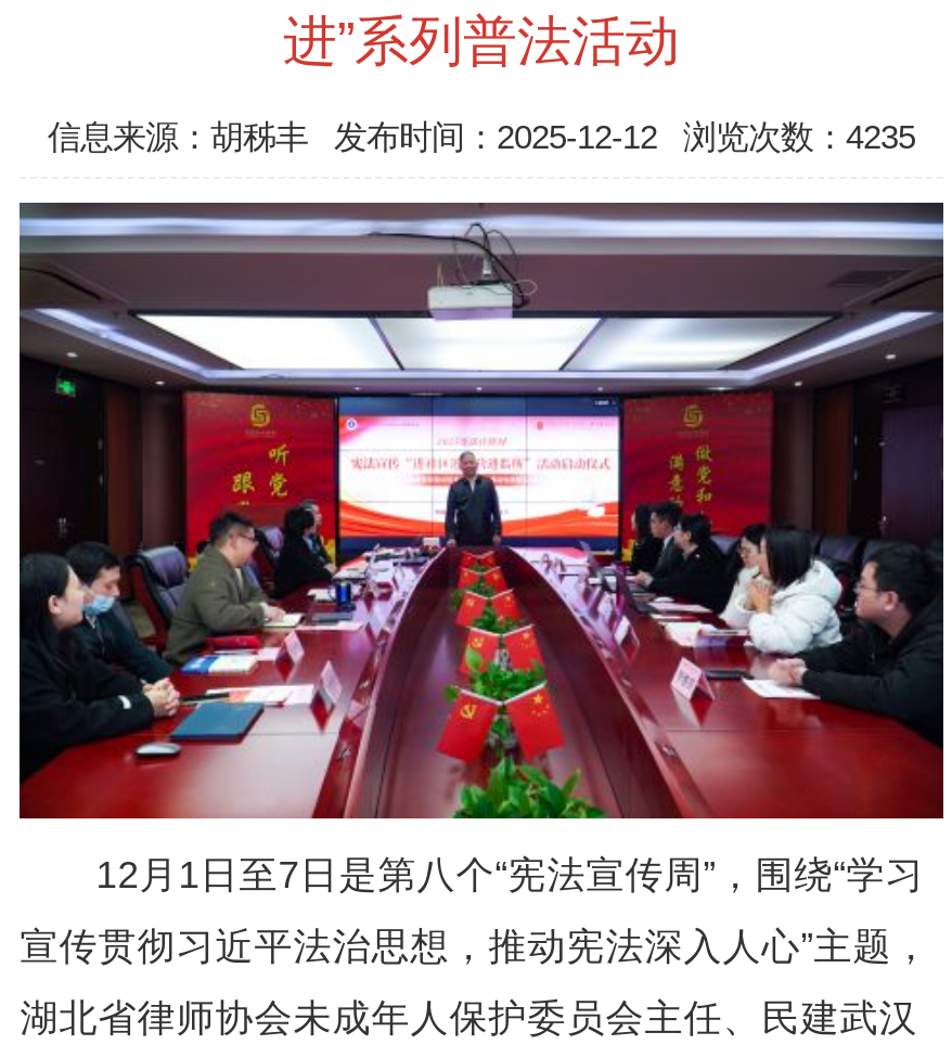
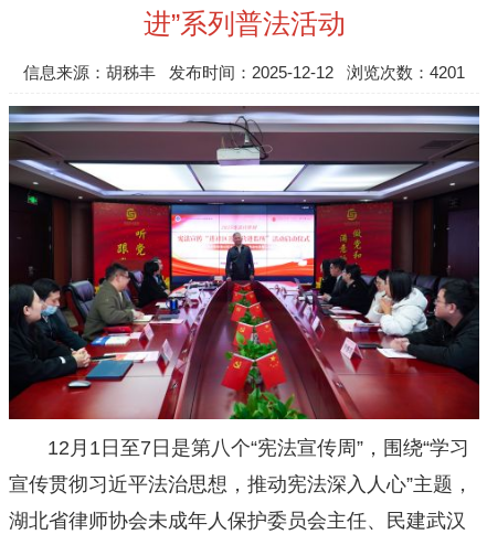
- 信息来源：胡秭丰 发布时间：2025-12-12 浏览次数：4235
+ 信息来源：胡秭丰 发布时间：2025-12-12 浏览次数：4201
